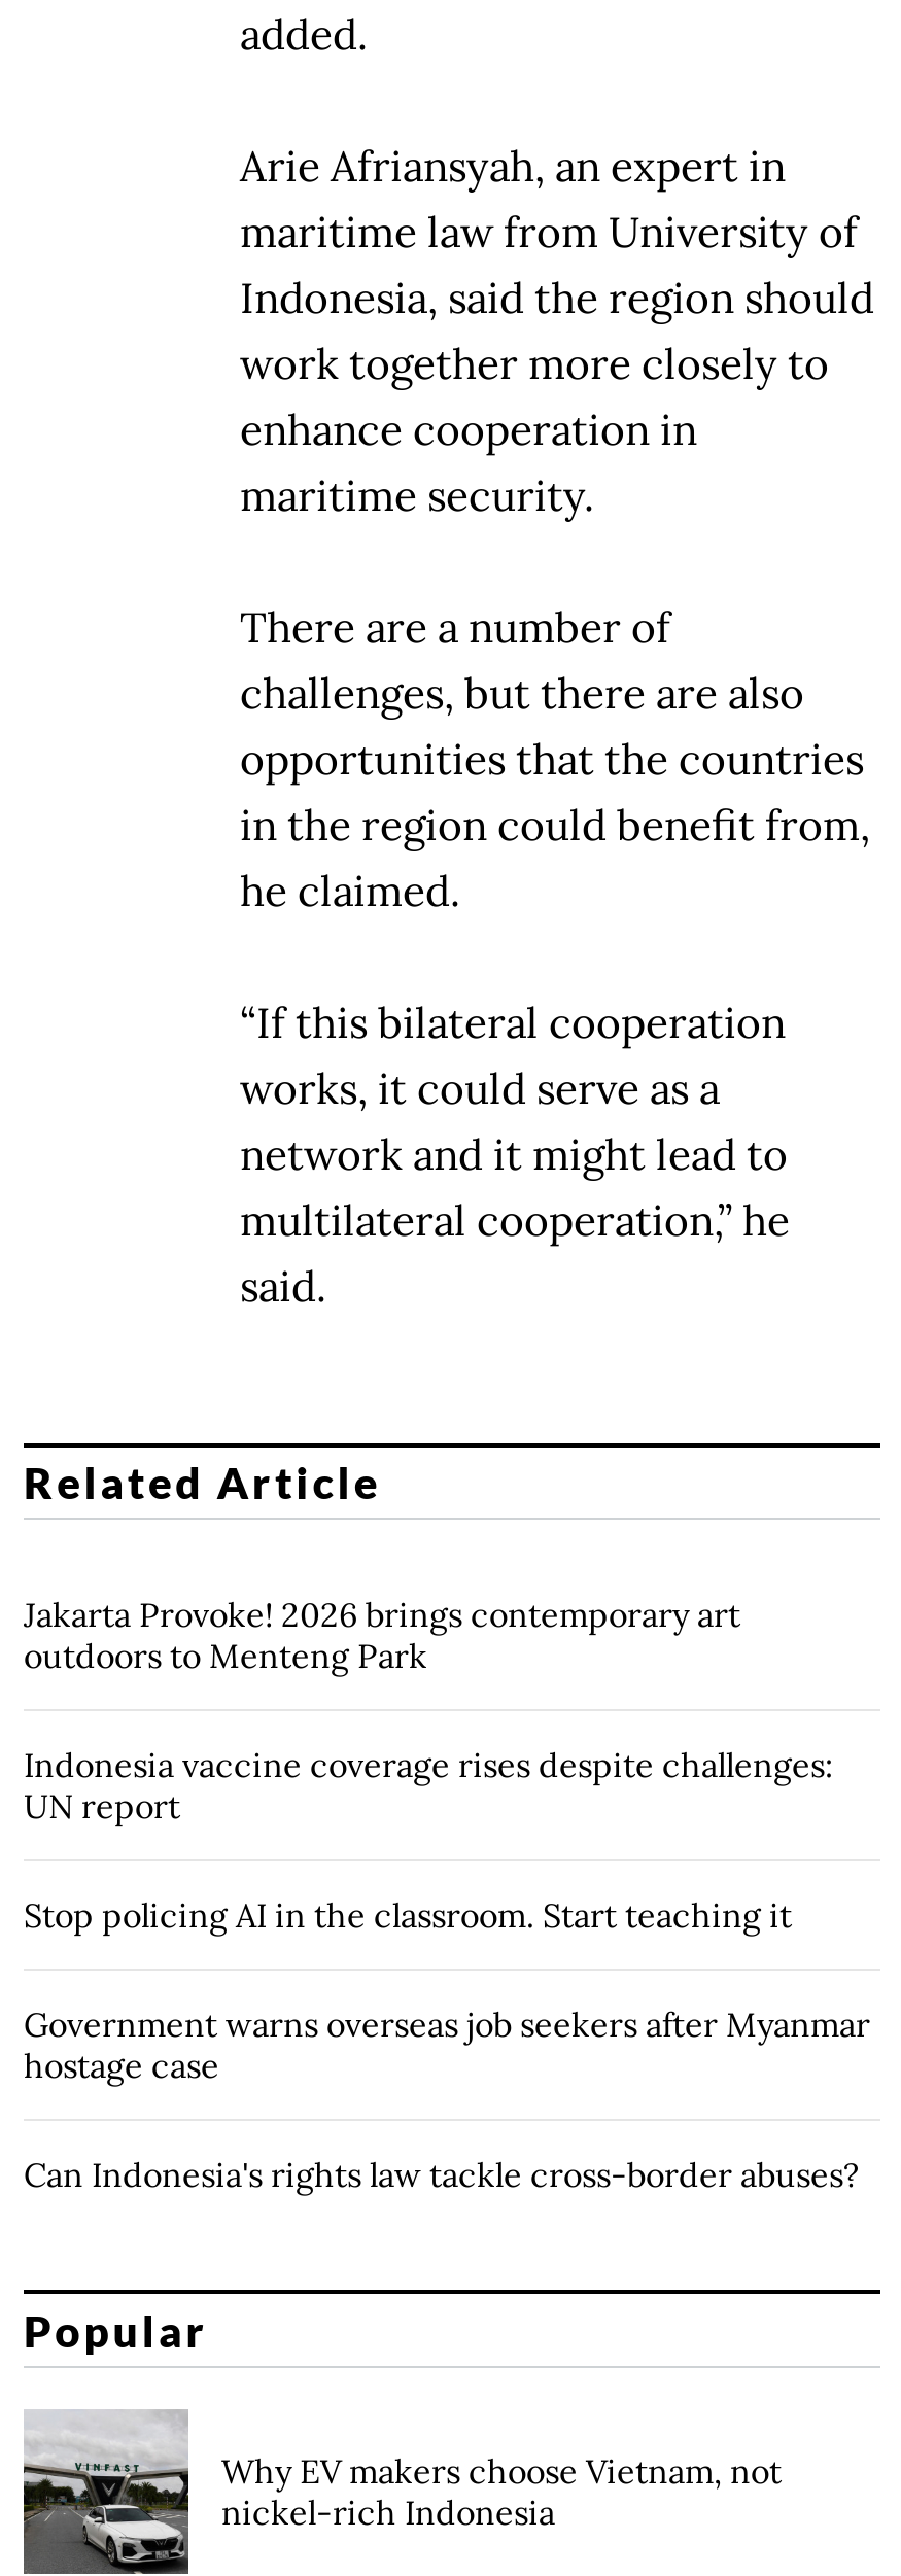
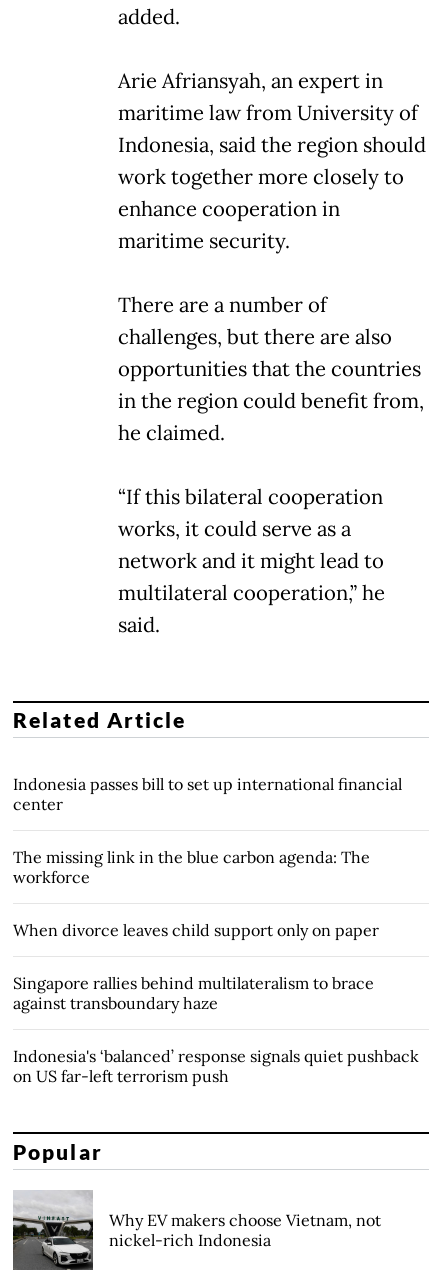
- Jakarta Provoke! 2026 brings contemporary art
- outdoors to Menteng Park
+ Indonesia passes bill to set up international financial
+ center

- Indonesia vaccine coverage rises despite challenges:
- UN report
+ The missing link in the blue carbon agenda: The
+ workforce

- Stop policing AI in the classroom. Start teaching it
+ When divorce leaves child support only on paper

- Government warns overseas job seekers after Myanmar
- hostage case
+ Singapore rallies behind multilateralism to brace
+ against transboundary haze

- Can Indonesia's rights law tackle cross-border abuses?
+ Indonesia's ‘balanced’ response signals quiet pushback
+ on US far-left terrorism push
